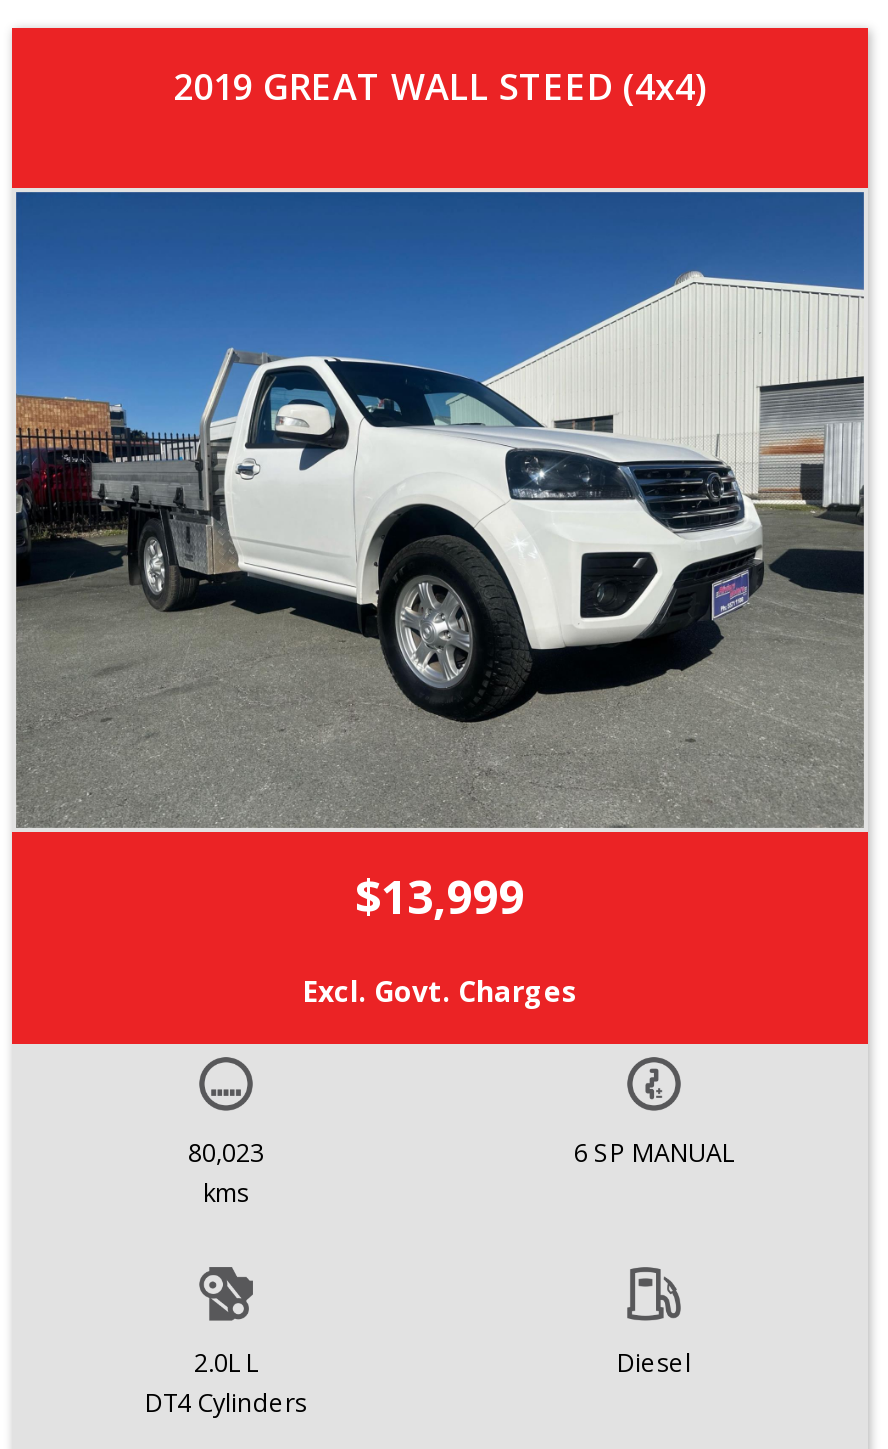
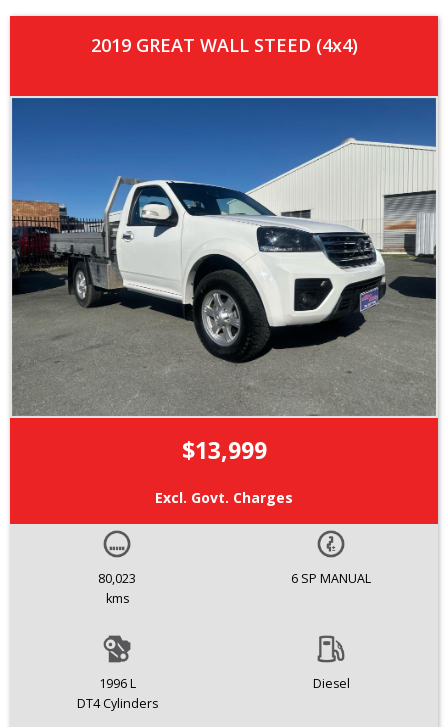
- 2.0L L
+ 1996 L
